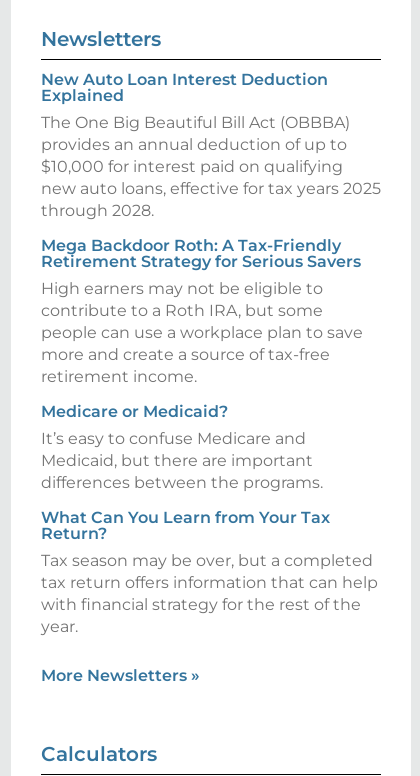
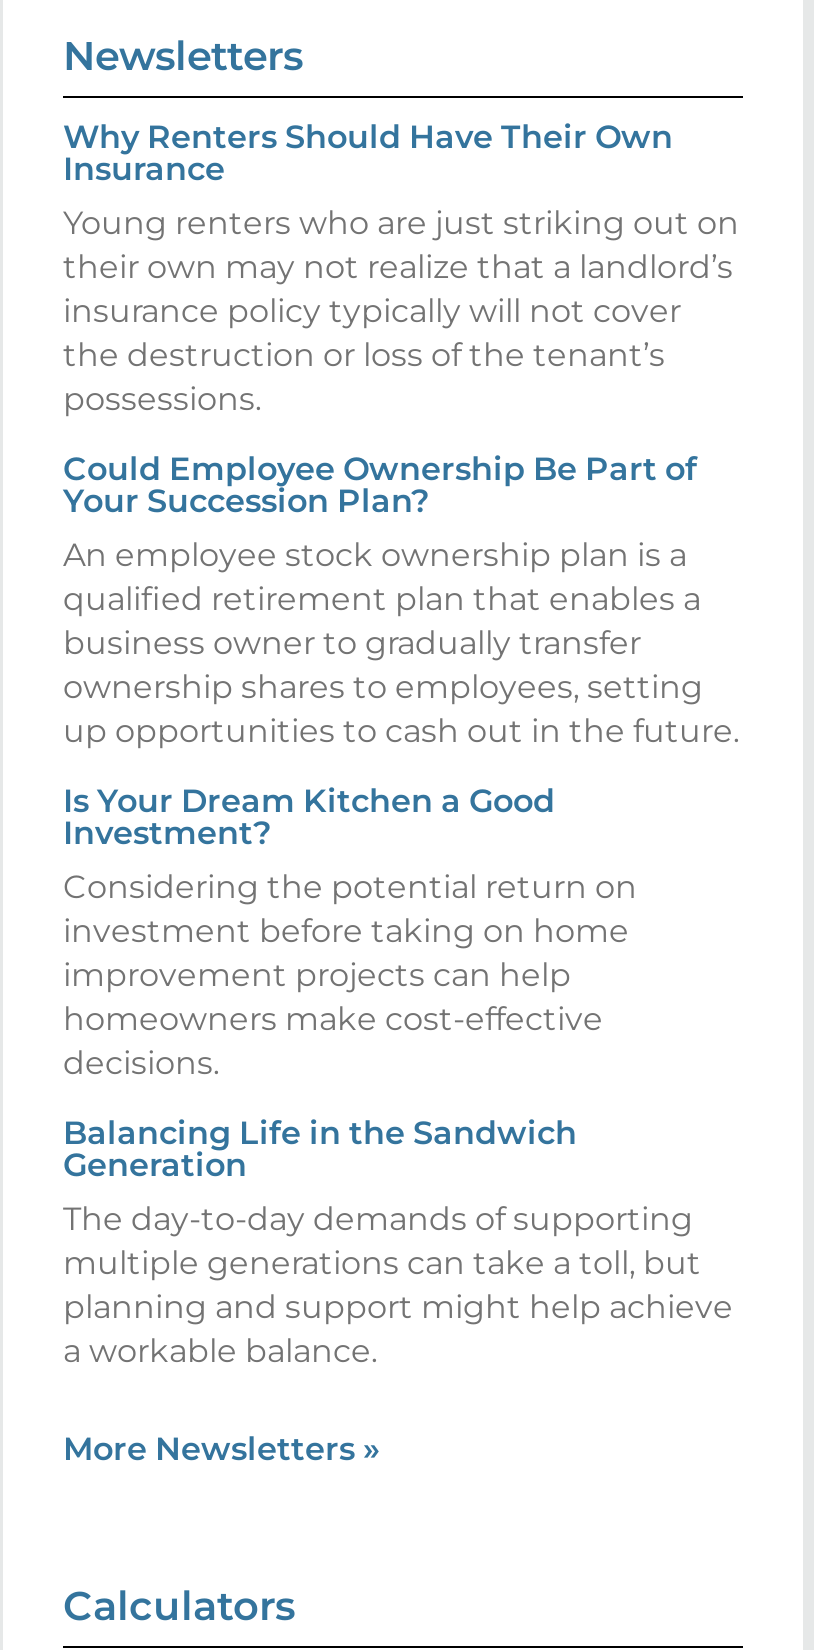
- New Auto Loan Interest Deduction
- Explained
- The One Big Beautiful Bill Act (OBBBA)
- provides an annual deduction of up to
- $10,000 for interest paid on qualifying
- new auto loans, effective for tax years 2025
- through 2028.
+ Why Renters Should Have Their Own
+ Insurance
+ Young renters who are just striking out on
+ their own may not realize that a landlord’s
+ insurance policy typically will not cover
+ the destruction or loss of the tenant’s
+ possessions.

- Mega Backdoor Roth: A Tax-Friendly
- Retirement Strategy for Serious Savers
- High earners may not be eligible to
- contribute to a Roth IRA, but some
- people can use a workplace plan to save
- more and create a source of tax-free
- retirement income.
+ Could Employee Ownership Be Part of
+ Your Succession Plan?
+ An employee stock ownership plan is a
+ qualified retirement plan that enables a
+ business owner to gradually transfer
+ ownership shares to employees, setting
+ up opportunities to cash out in the future.

- Medicare or Medicaid?
- It’s easy to confuse Medicare and
- Medicaid, but there are important
- differences between the programs.
+ Is Your Dream Kitchen a Good
+ Investment?
+ Considering the potential return on
+ investment before taking on home
+ improvement projects can help
+ homeowners make cost-effective
+ decisions.

- What Can You Learn from Your Tax
- Return?
- Tax season may be over, but a completed
- tax return offers information that can help
- with financial strategy for the rest of the
- year.
+ Balancing Life in the Sandwich
+ Generation
+ The day-to-day demands of supporting
+ multiple generations can take a toll, but
+ planning and support might help achieve
+ a workable balance.
